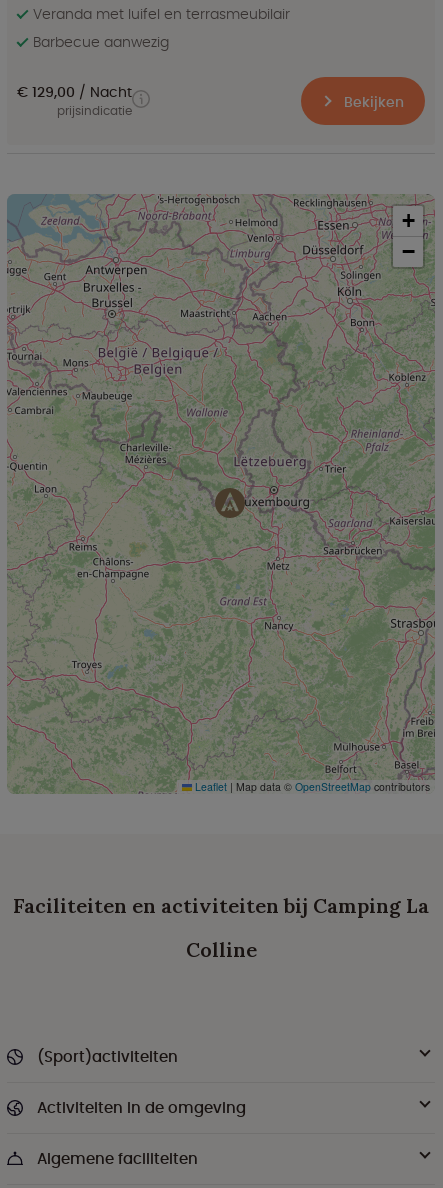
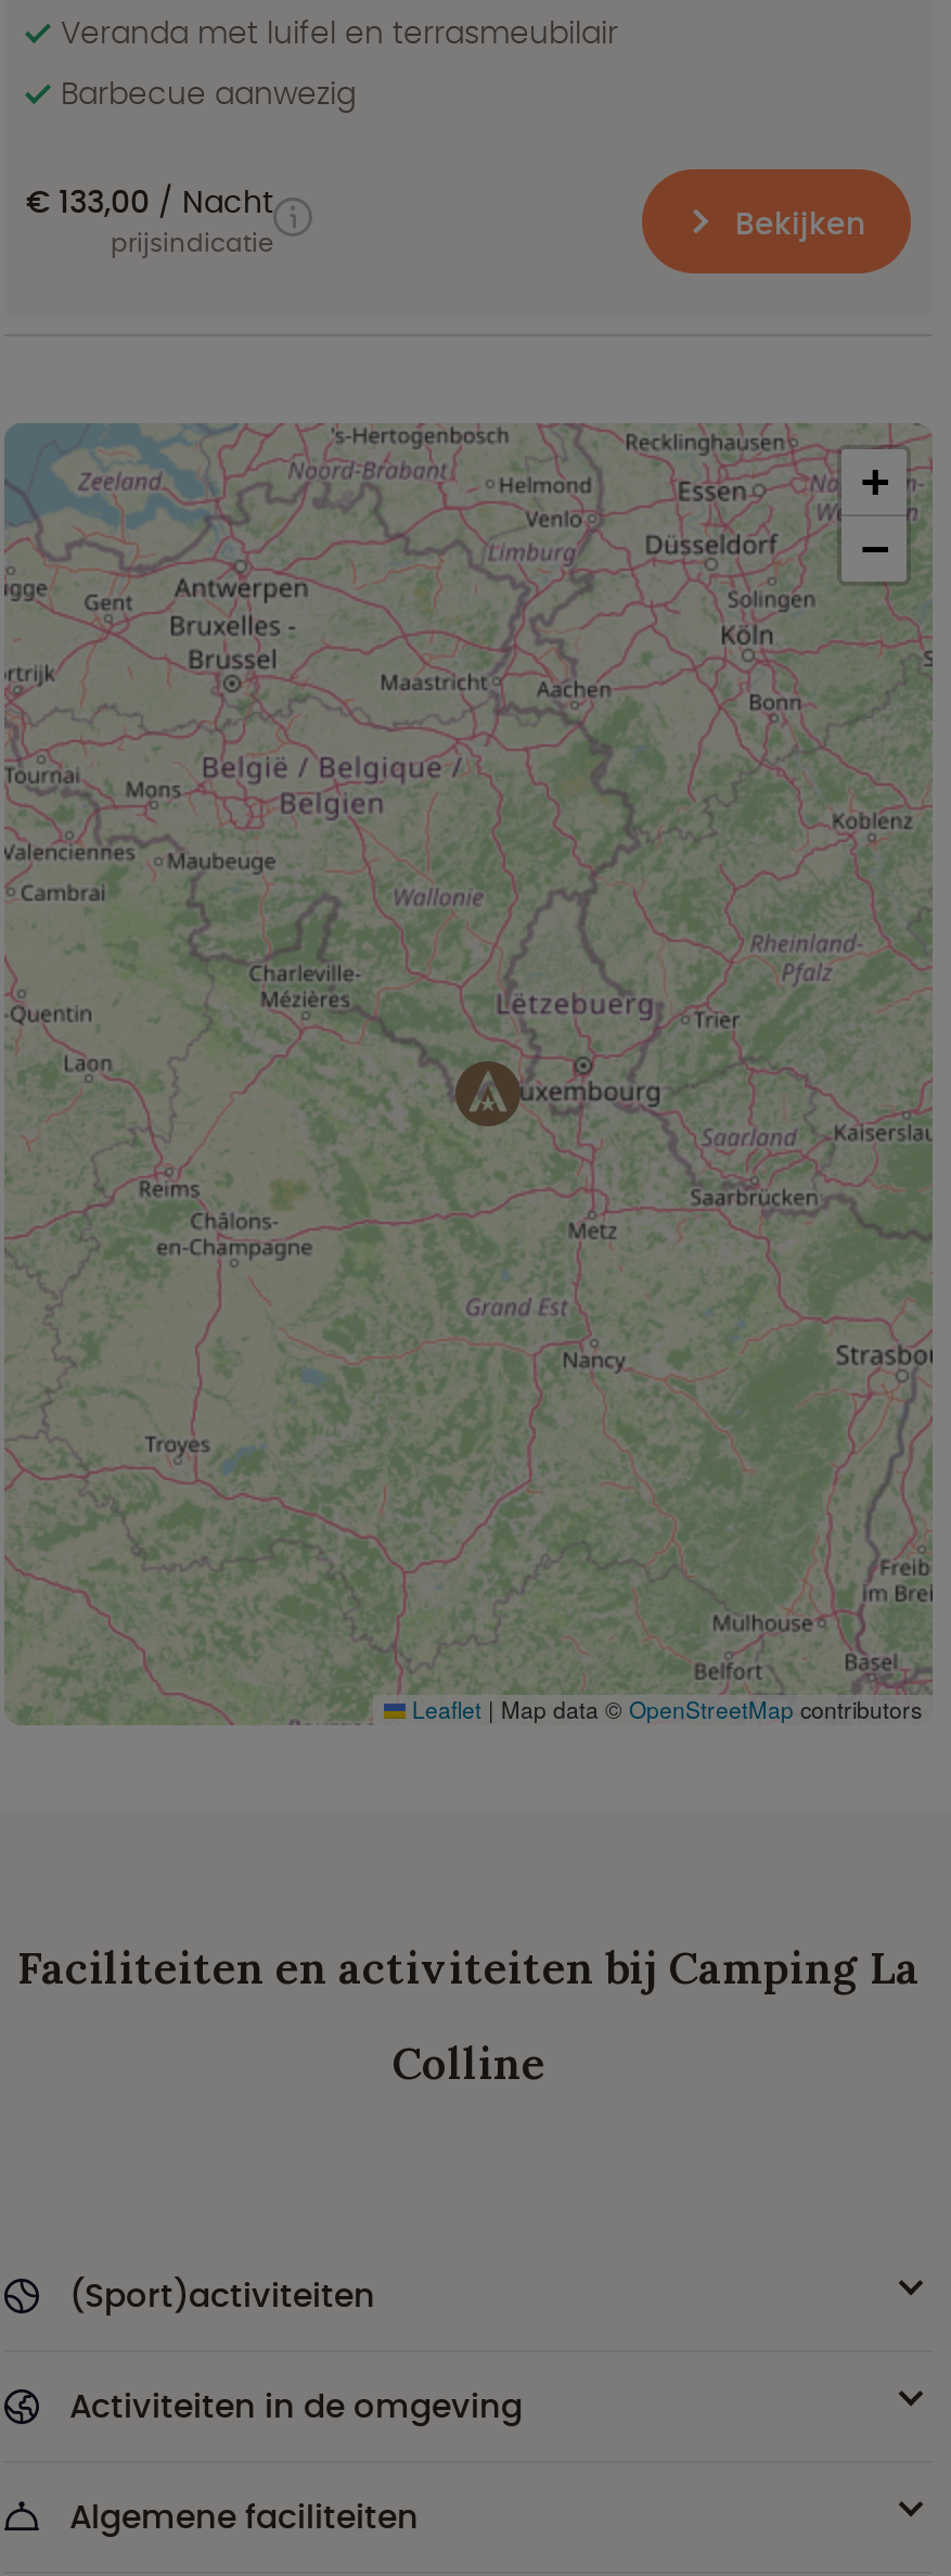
- € 129,00 Nacht
+ € 133,00 Nacht
